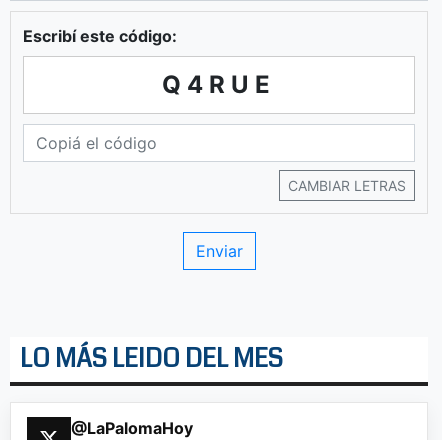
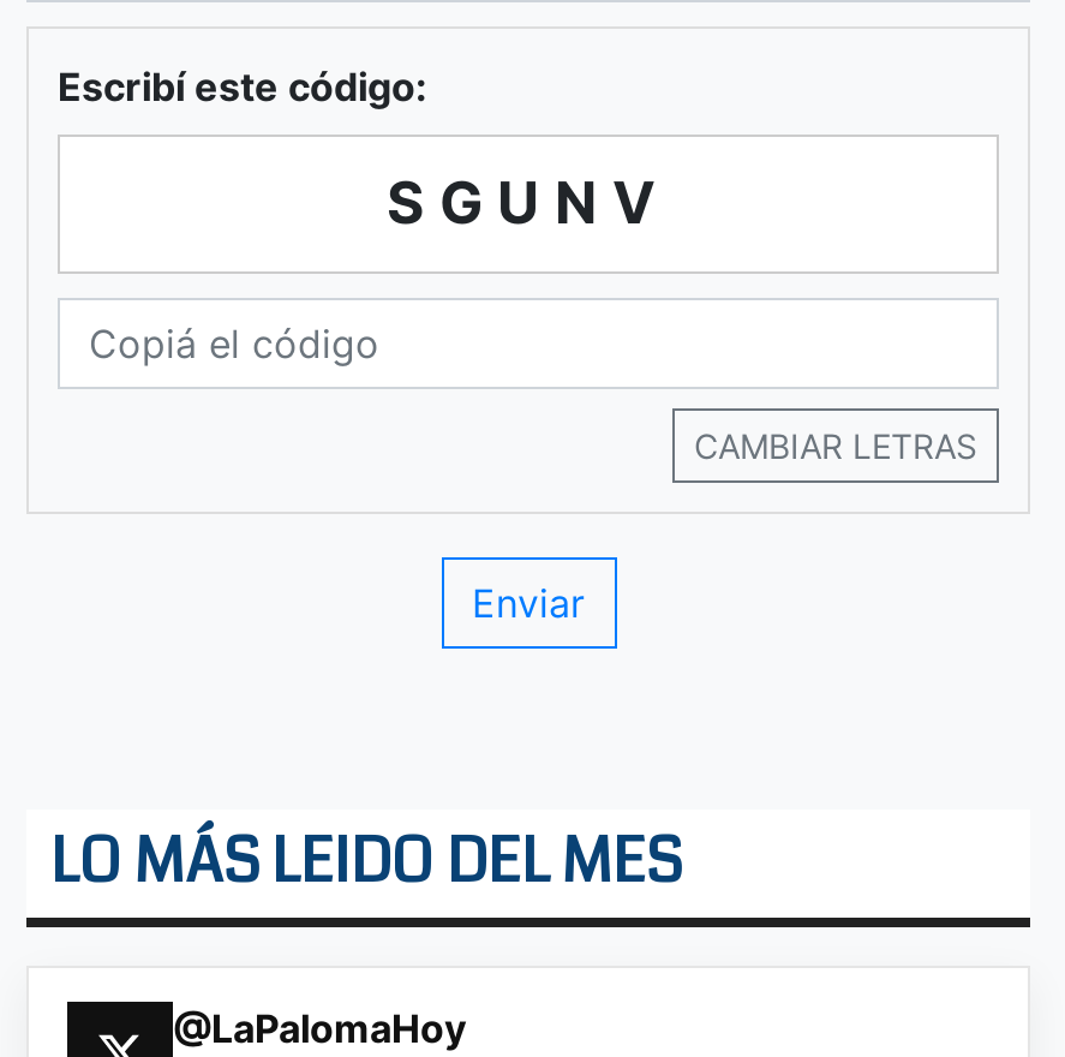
- Q4RUE
+ SGUNV
